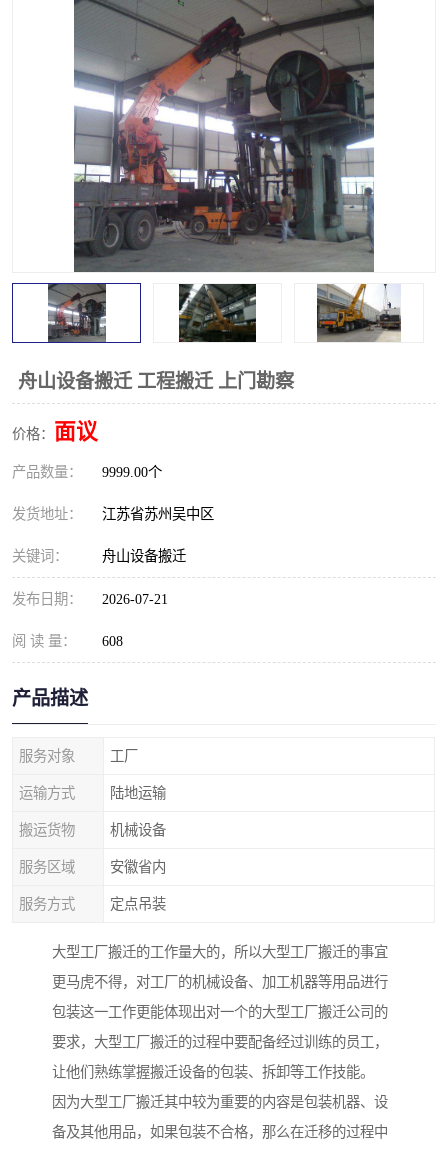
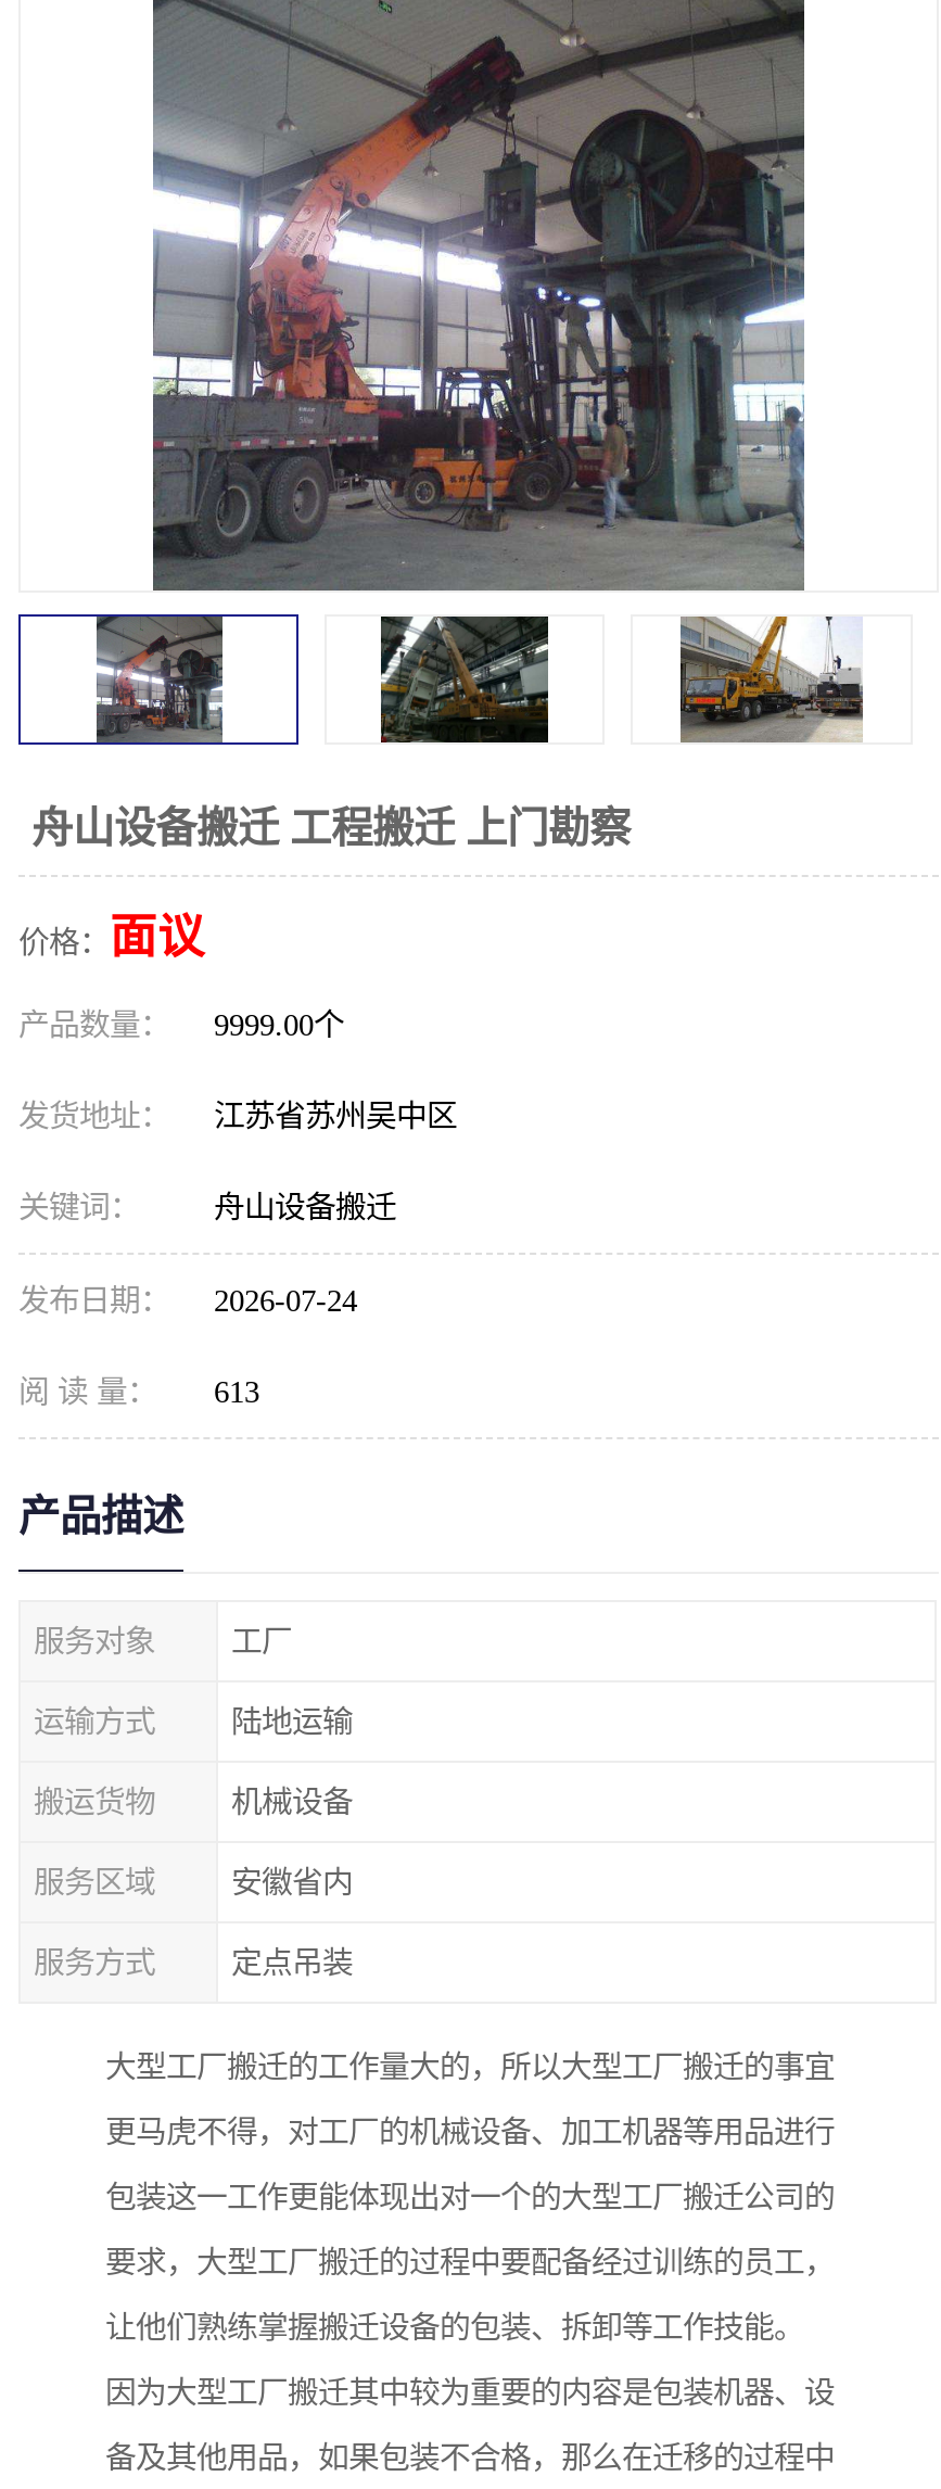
- 发布日期： 2026-07-21
+ 发布日期： 2026-07-24

- 阅 读 量： 608
+ 阅 读 量： 613
